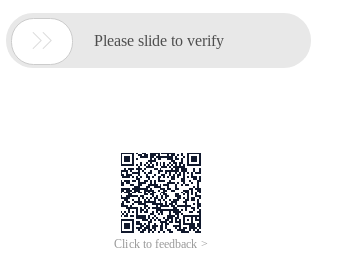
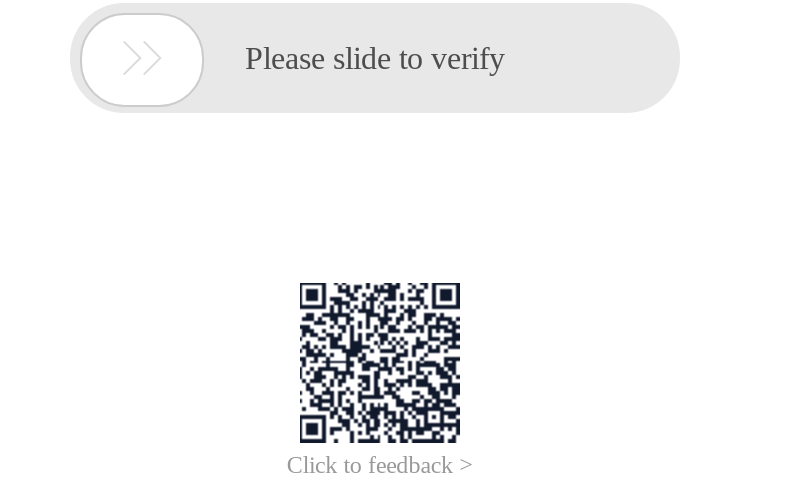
- [image]
+ [image]
